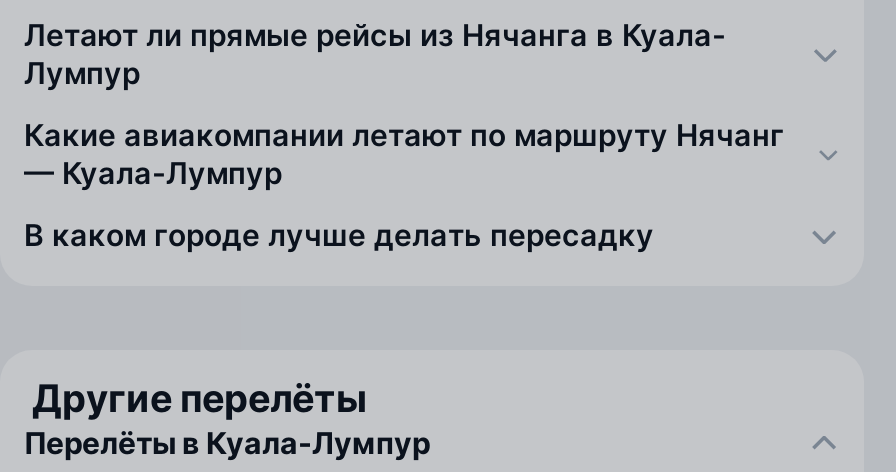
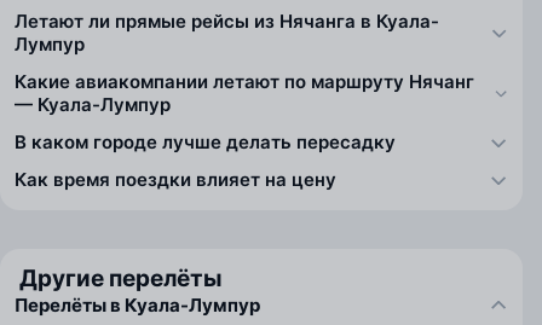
+ Как время поездки влияет на цену
